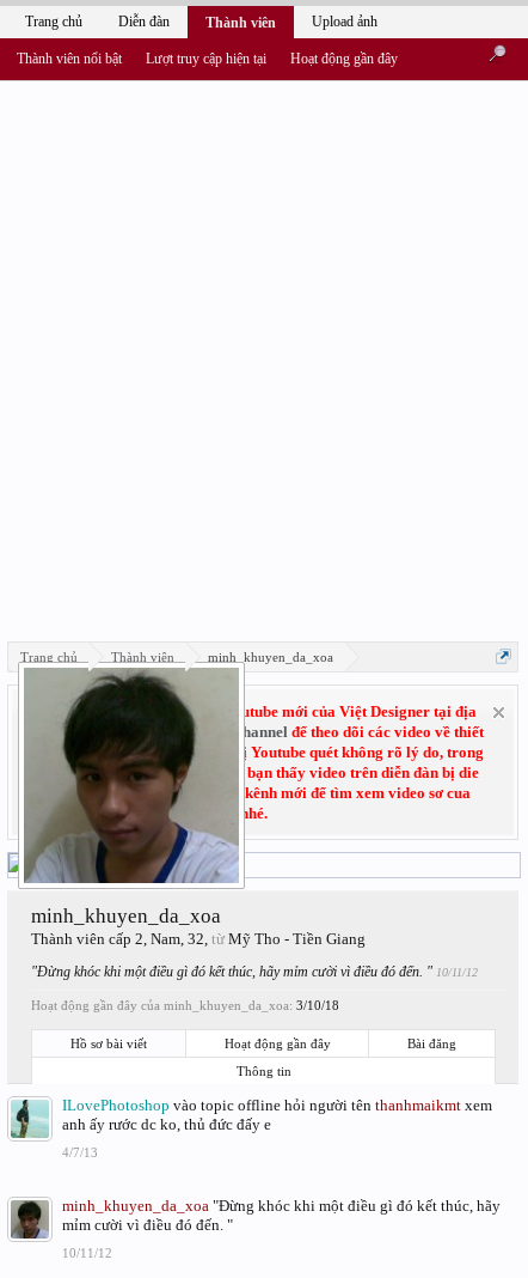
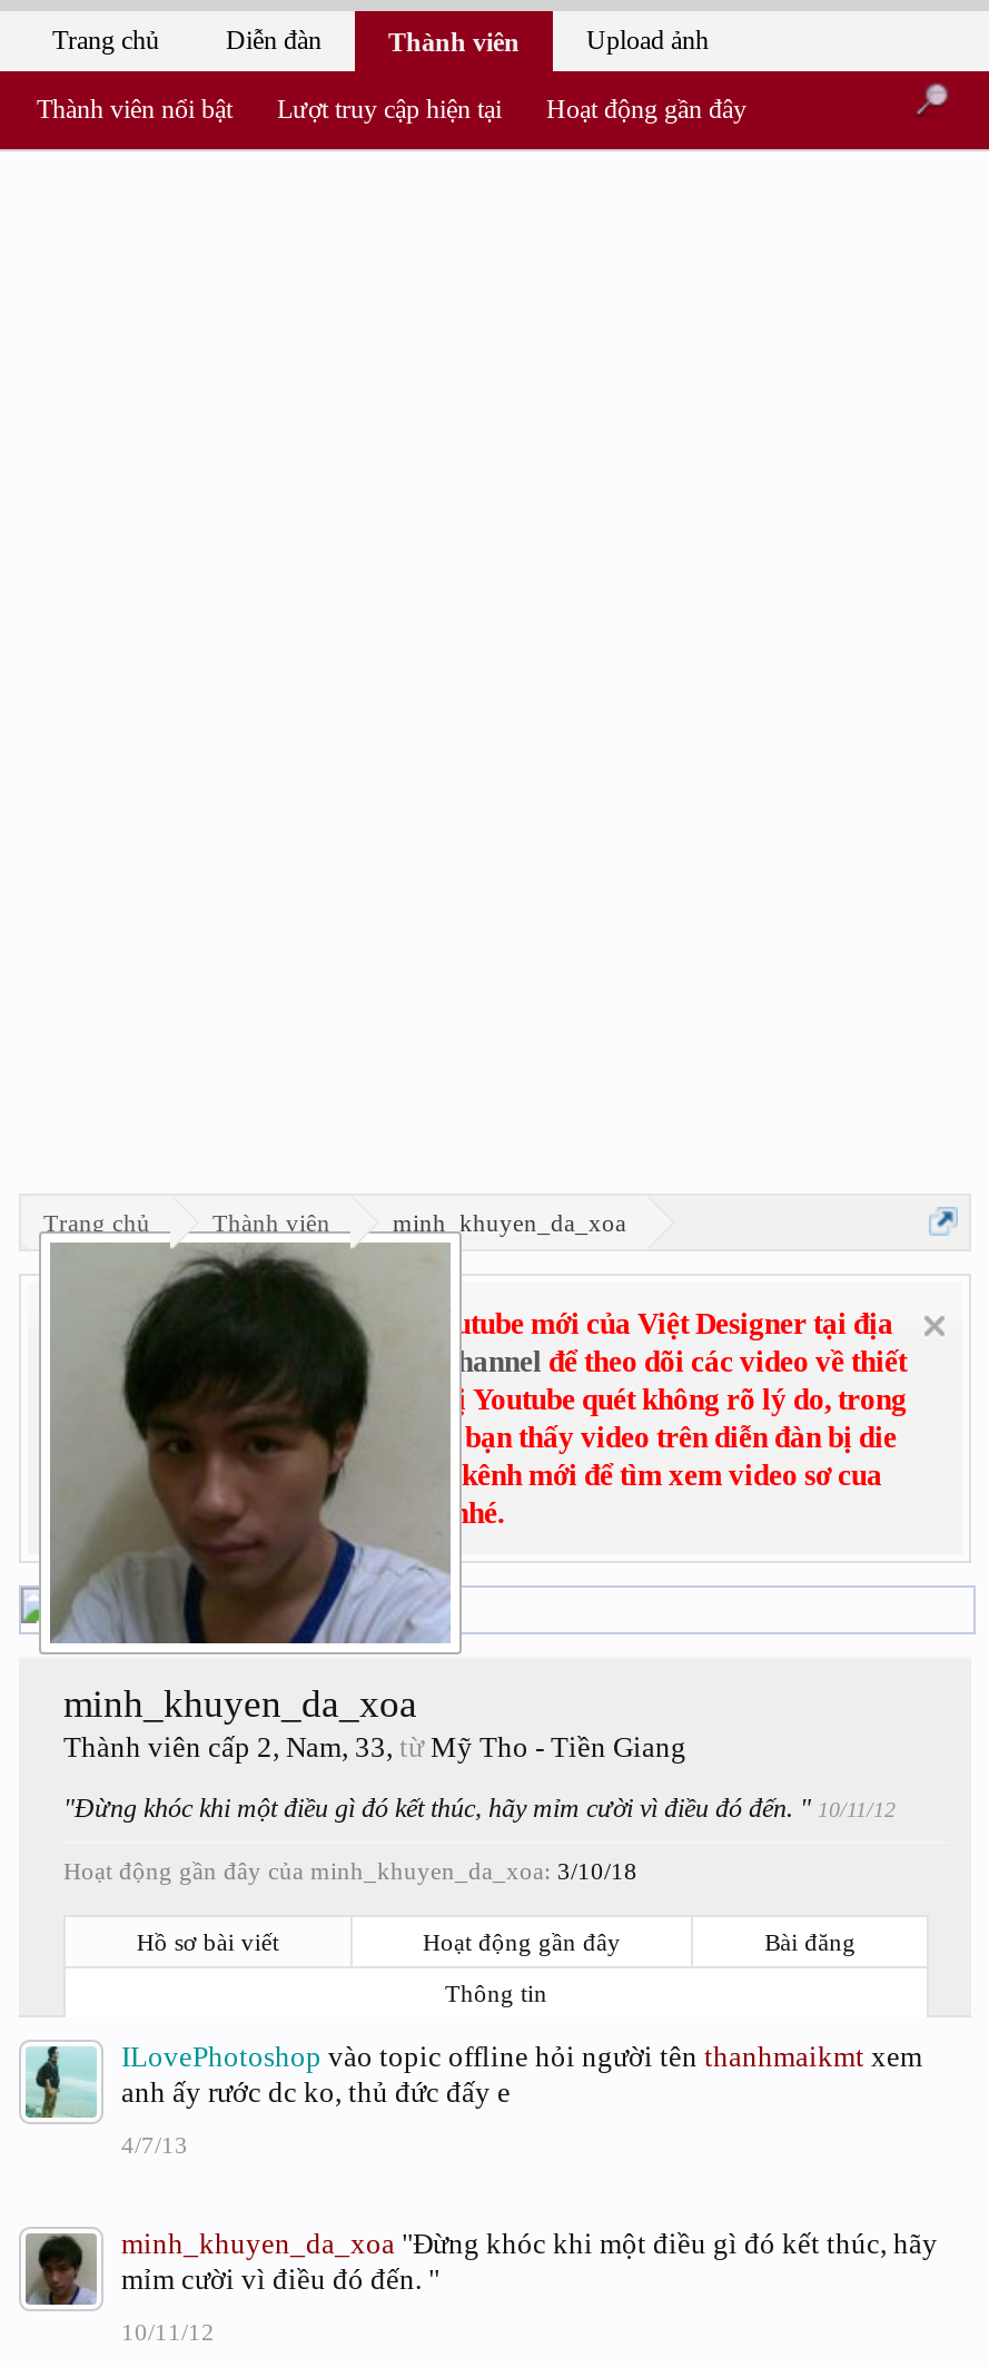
- Thành viên cấp 2, Nam, 32, từ Mỹ Tho - Tiền Giang
+ Thành viên cấp 2, Nam, 33, từ Mỹ Tho - Tiền Giang
